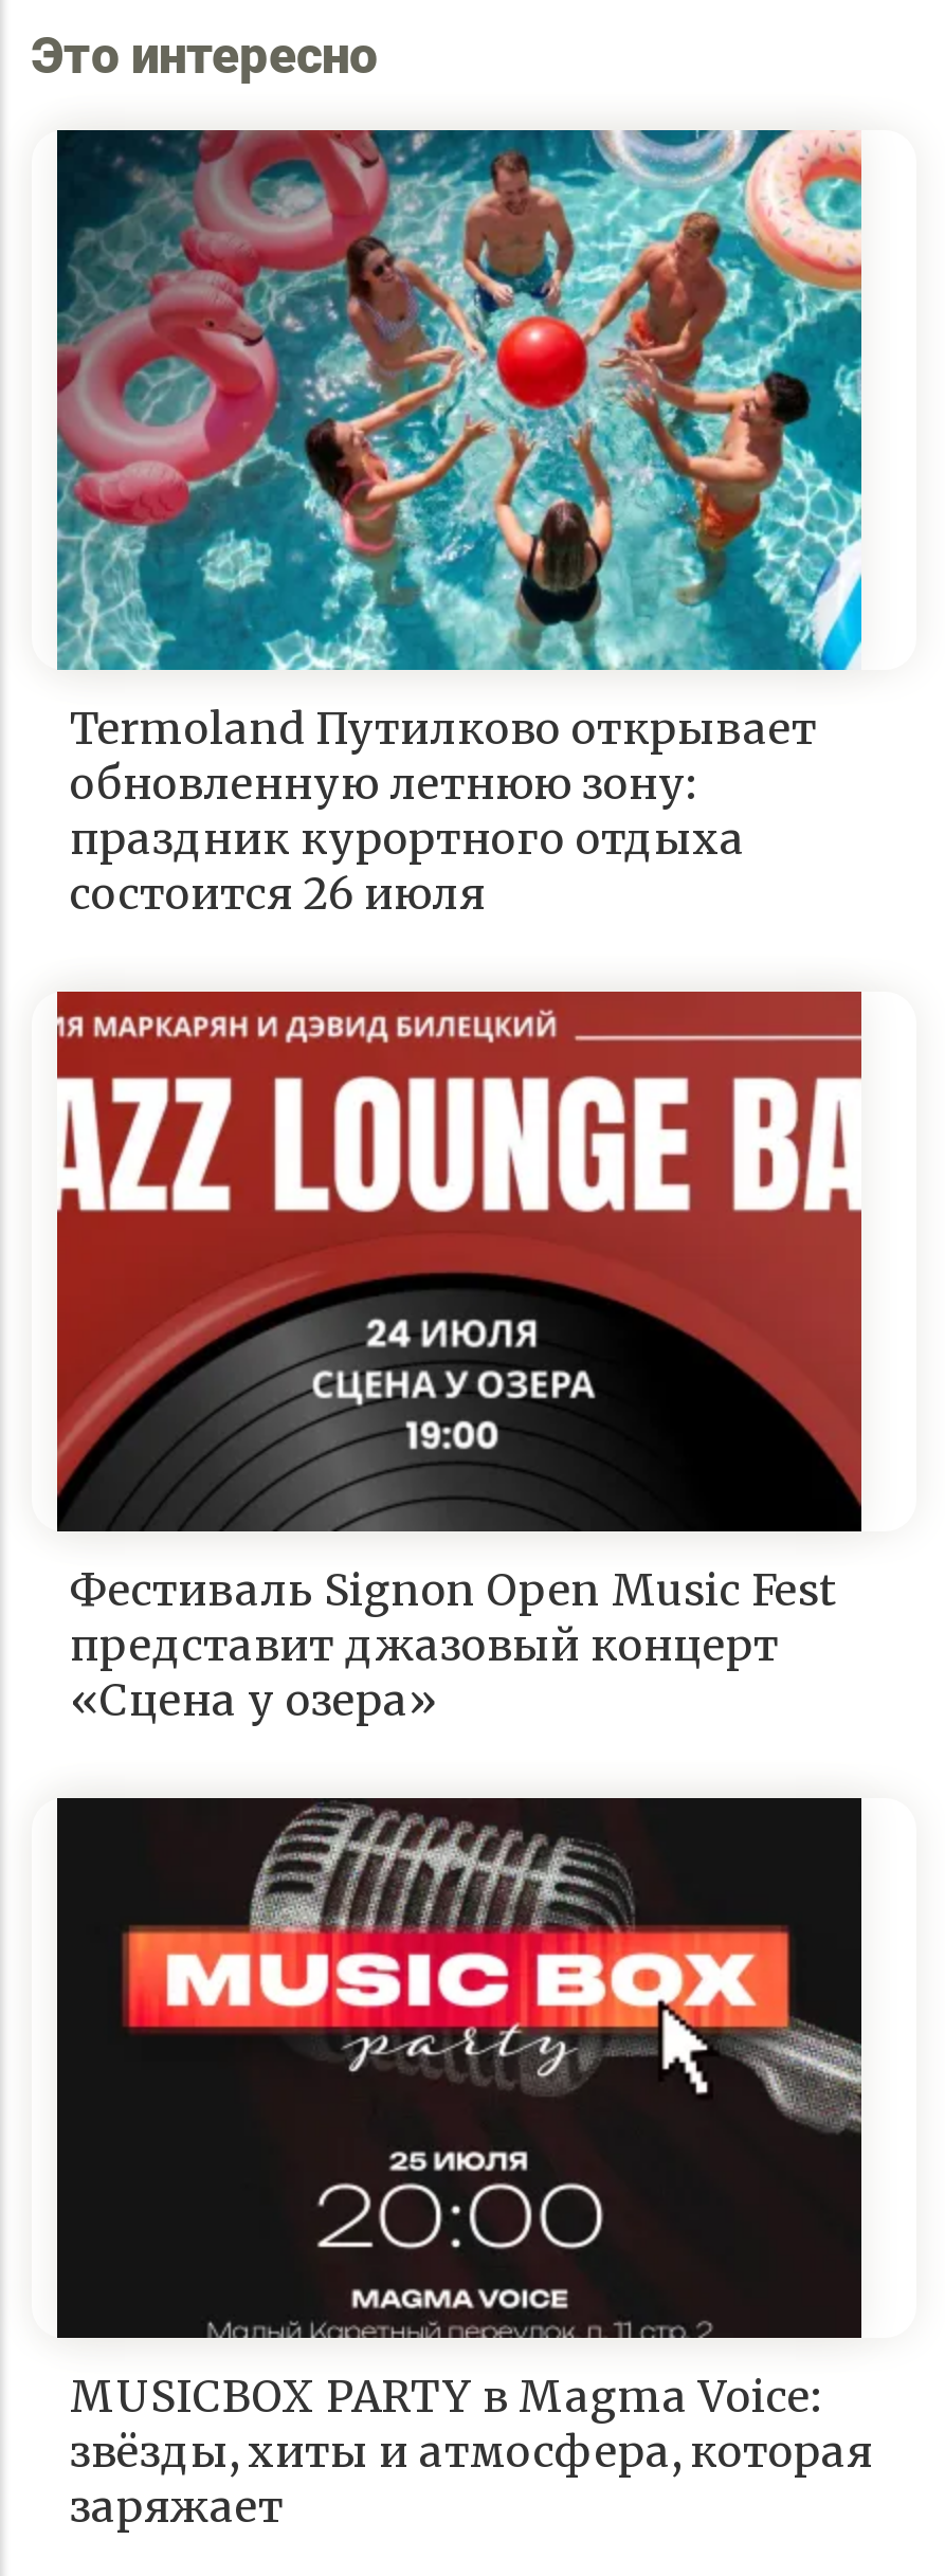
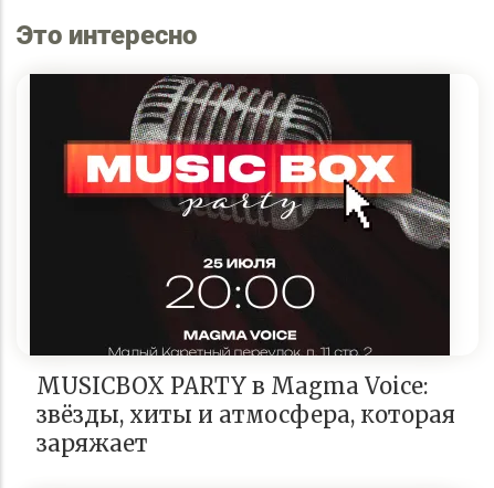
- [image]
- Termoland Путилково открывает
- обновленную летнюю зону:
- праздник курортного отдыха
- состоится 26 июля

- [image]
- Фестиваль Signon Open Music Fest
- представит джазовый концерт
- «Сцена у озера»
